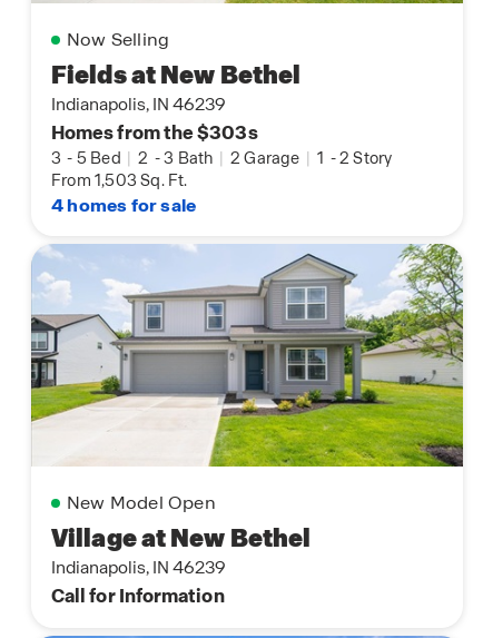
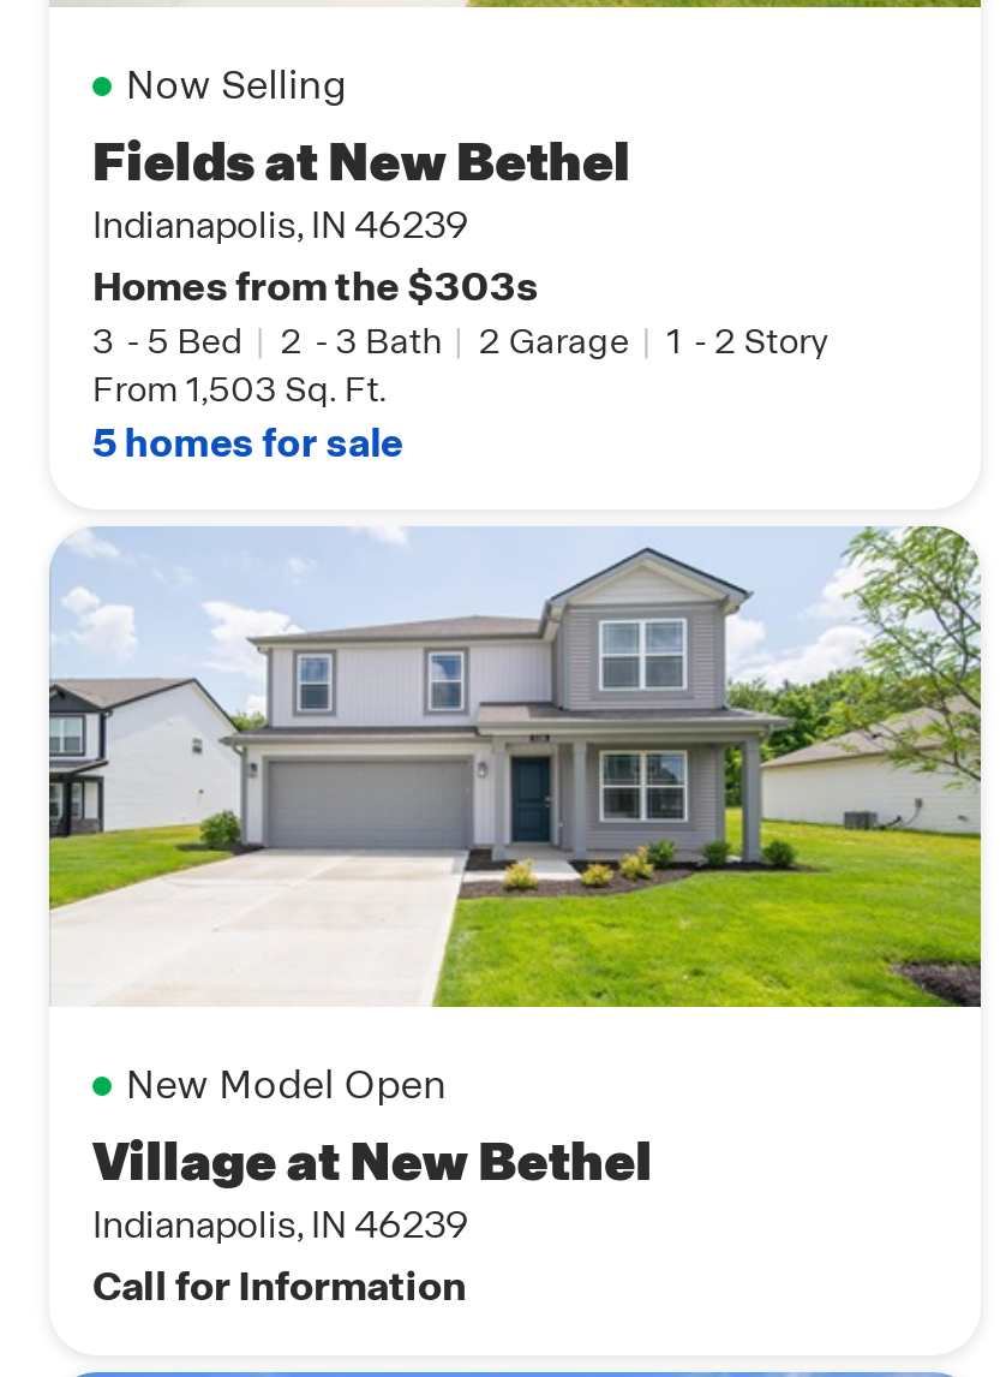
- 4 homes for sale
+ 5 homes for sale
